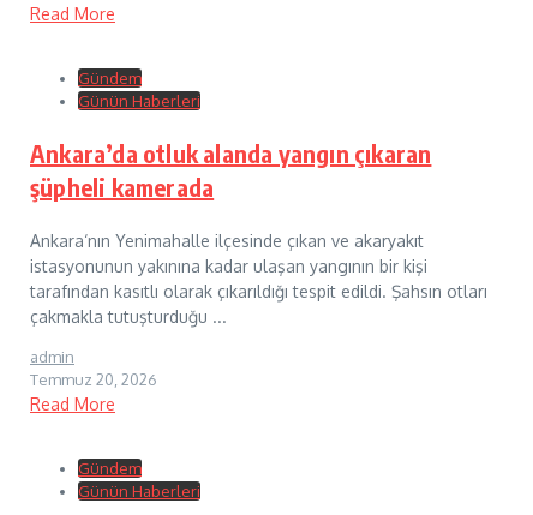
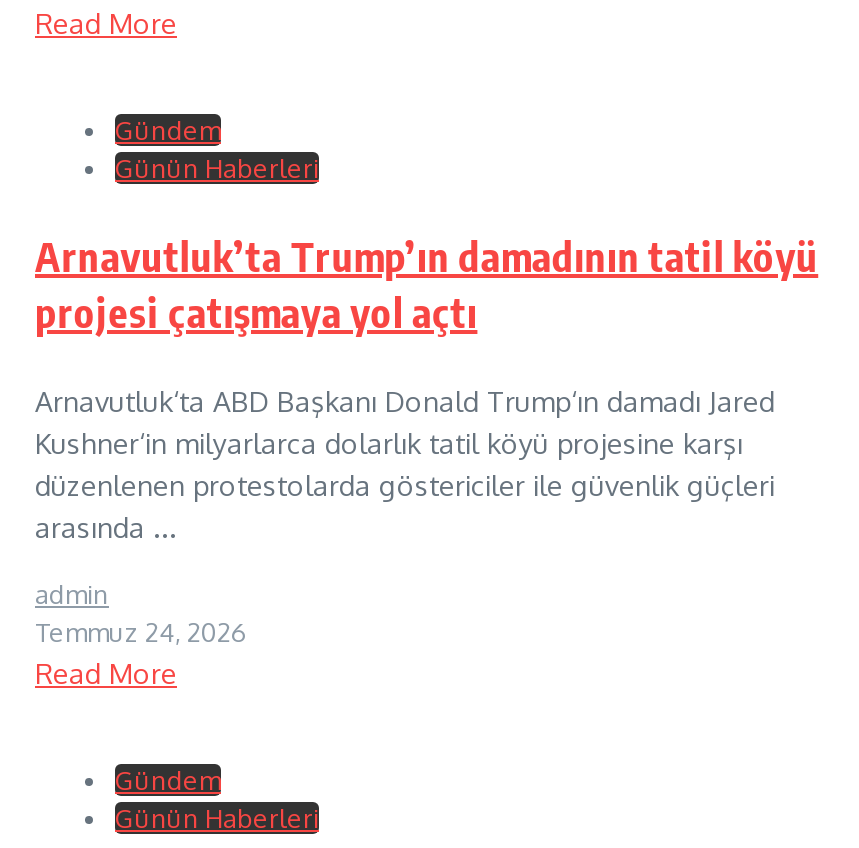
- Ankara’da otluk alanda yangın çıkaran
- şüpheli kamerada
+ Arnavutluk’ta Trump’ın damadının tatil köyü
+ projesi çatışmaya yol açtı

- Ankara‘nın Yenimahalle ilçesinde çıkan ve akaryakıt
- istasyonunun yakınına kadar ulaşan yangının bir kişi
- tarafından kasıtlı olarak çıkarıldığı tespit edildi. Şahsın otları
- çakmakla tutuşturduğu ...
+ Arnavutluk‘ta ABD Başkanı Donald Trump‘ın damadı Jared
+ Kushner‘in milyarlarca dolarlık tatil köyü projesine karşı
+ düzenlenen protestolarda göstericiler ile güvenlik güçleri
+ arasında ...

- Temmuz 20, 2026
+ Temmuz 24, 2026
